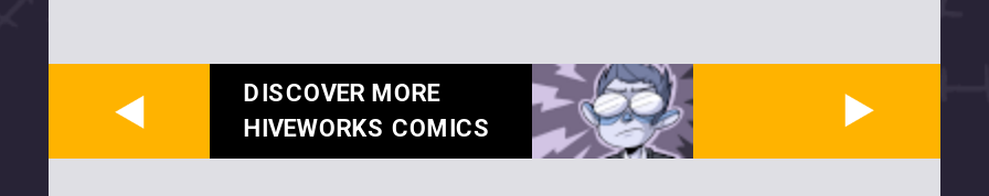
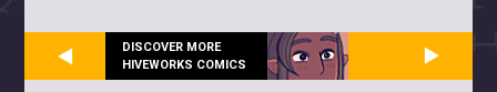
- [image]
+ [image]
